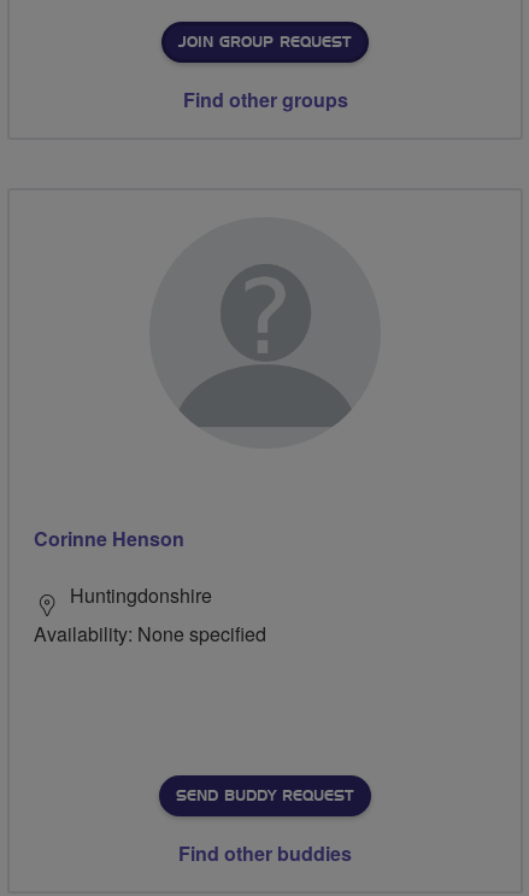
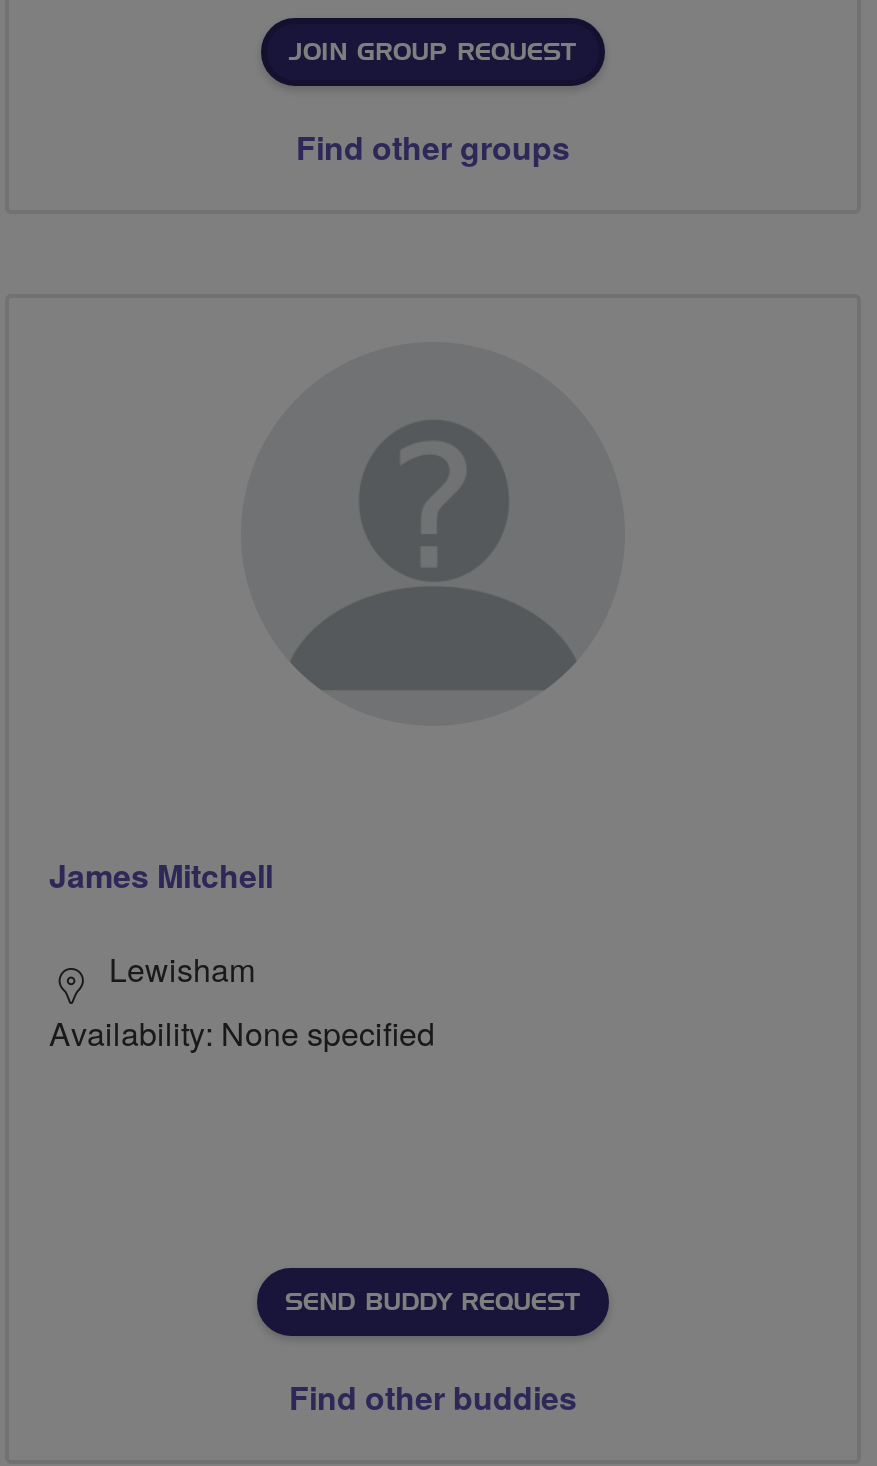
- Corinne Henson
+ James Mitchell

- Huntingdonshire
+ Lewisham
